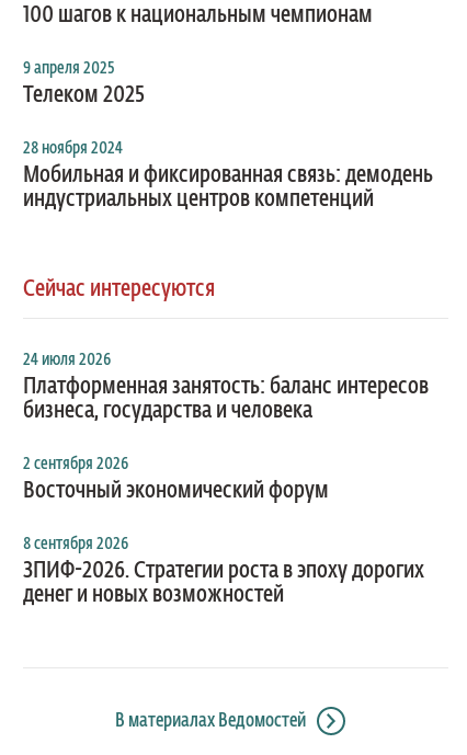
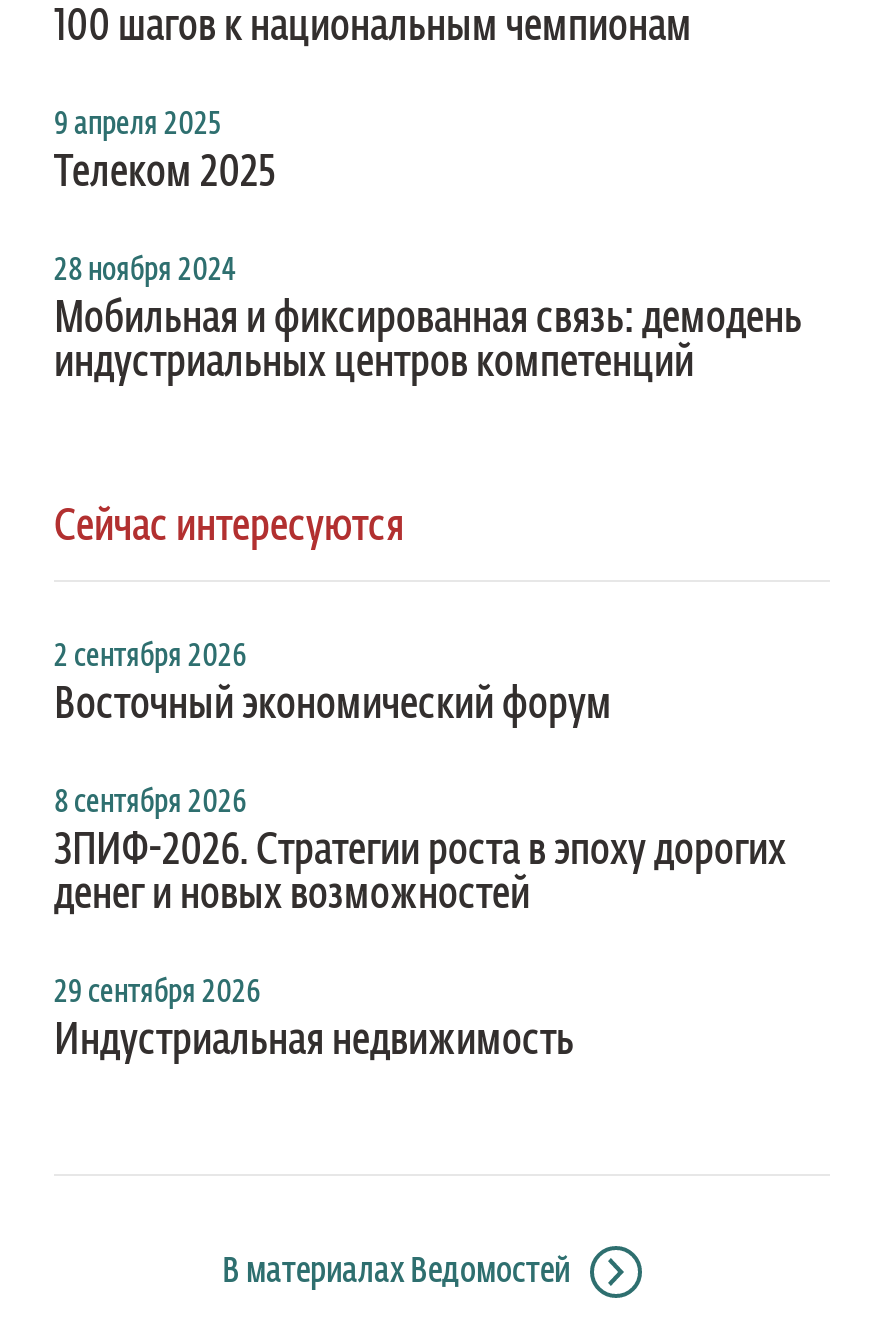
- 24 июля 2026
- Платформенная занятость: баланс интересов
- бизнеса, государства и человека

moved up: 2 сентября 2026 | Восточный экономический форум | 8 сентября 2026 | ЗПИФ-2026. Стратегии роста в эпоху дорогих | денег и новых возможностей

+ 29 сентября 2026
+ Индустриальная недвижимость
